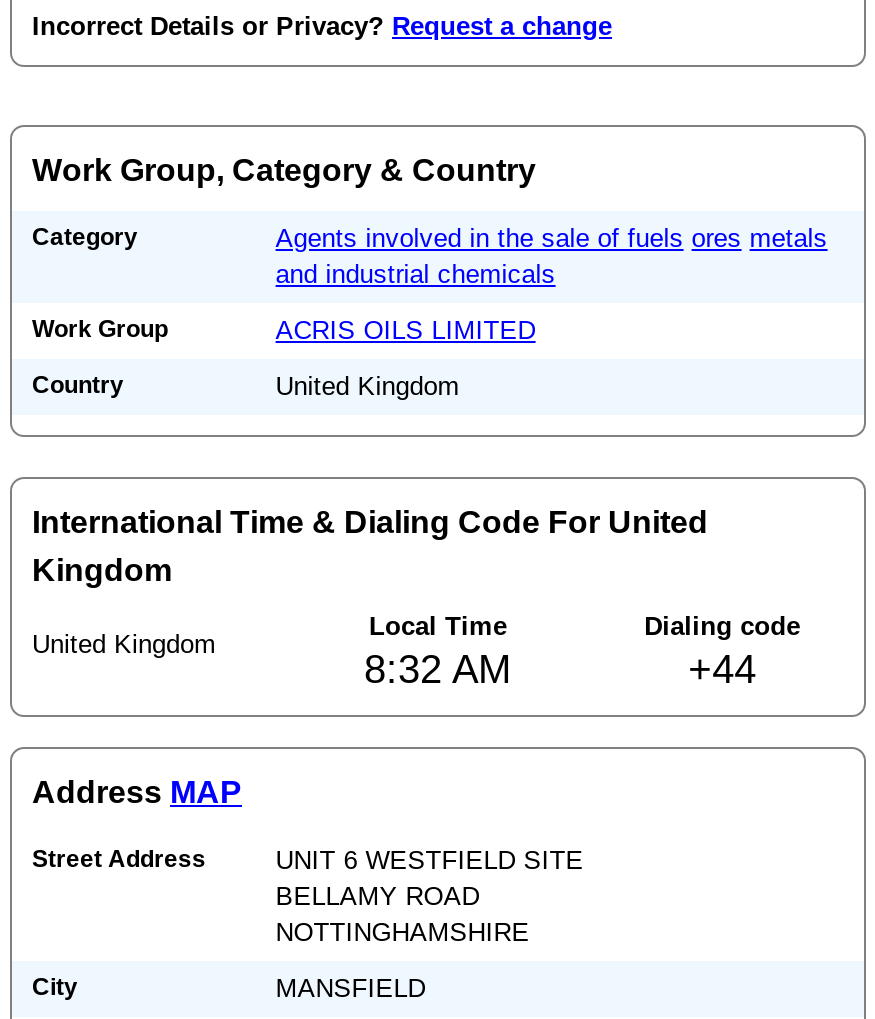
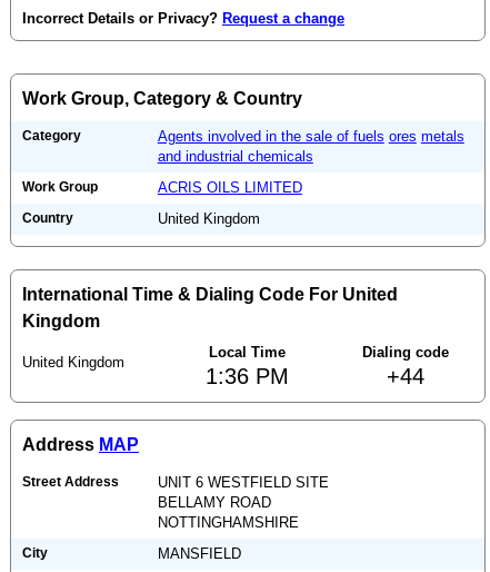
- 8:32 AM
+ 1:36 PM
